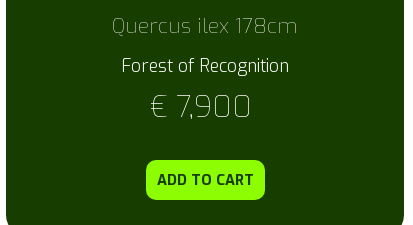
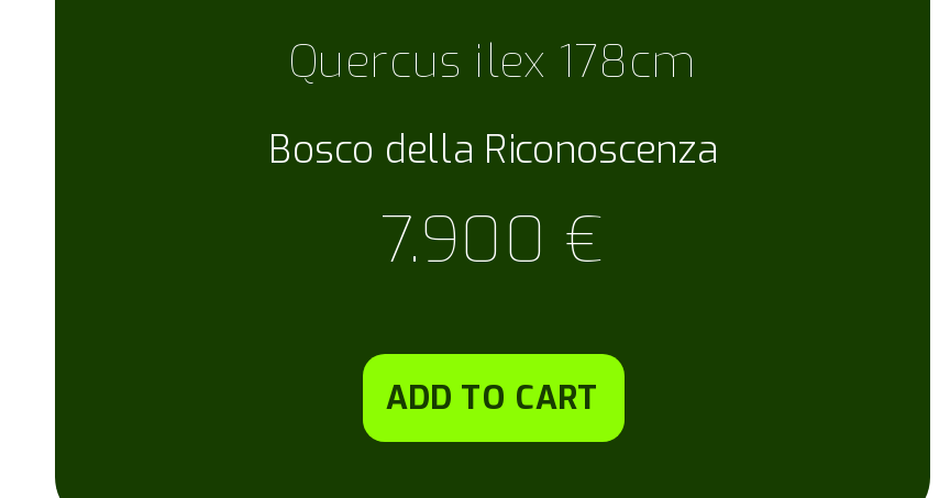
- Forest of Recognition
- €7,900
+ Bosco della Riconoscenza
+ 7.900 €
